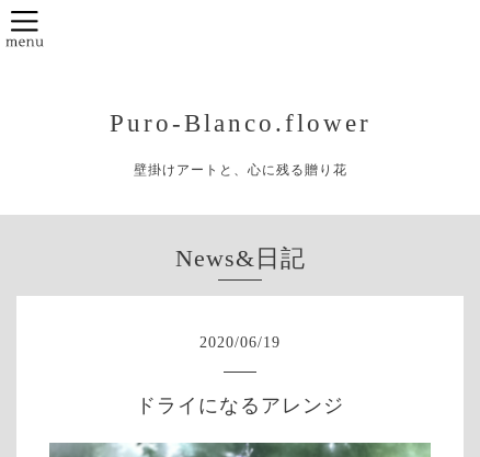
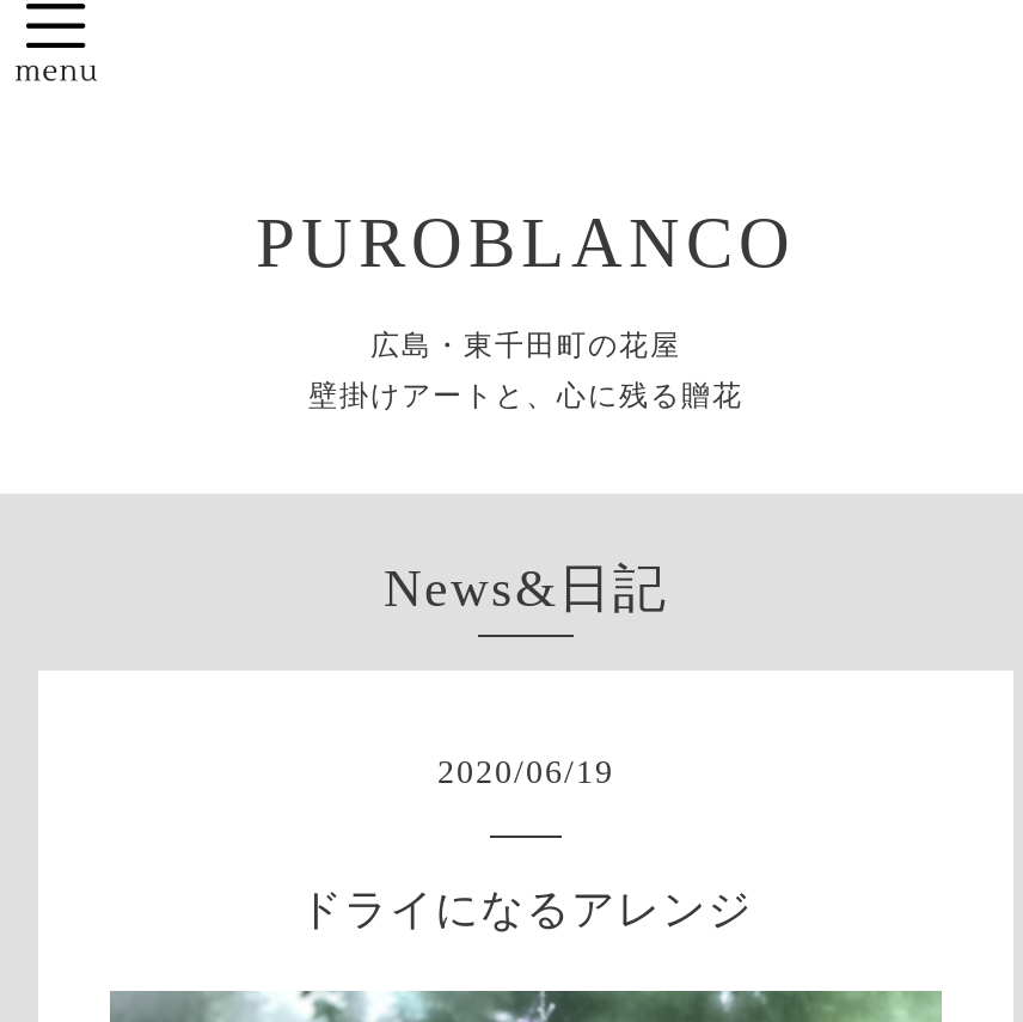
- Puro-Blanco.flower
- 壁掛けアートと、心に残る贈り花
+ PUROBLANCO
+ 広島・東千田町の花屋
+ 壁掛けアートと、心に残る贈花
